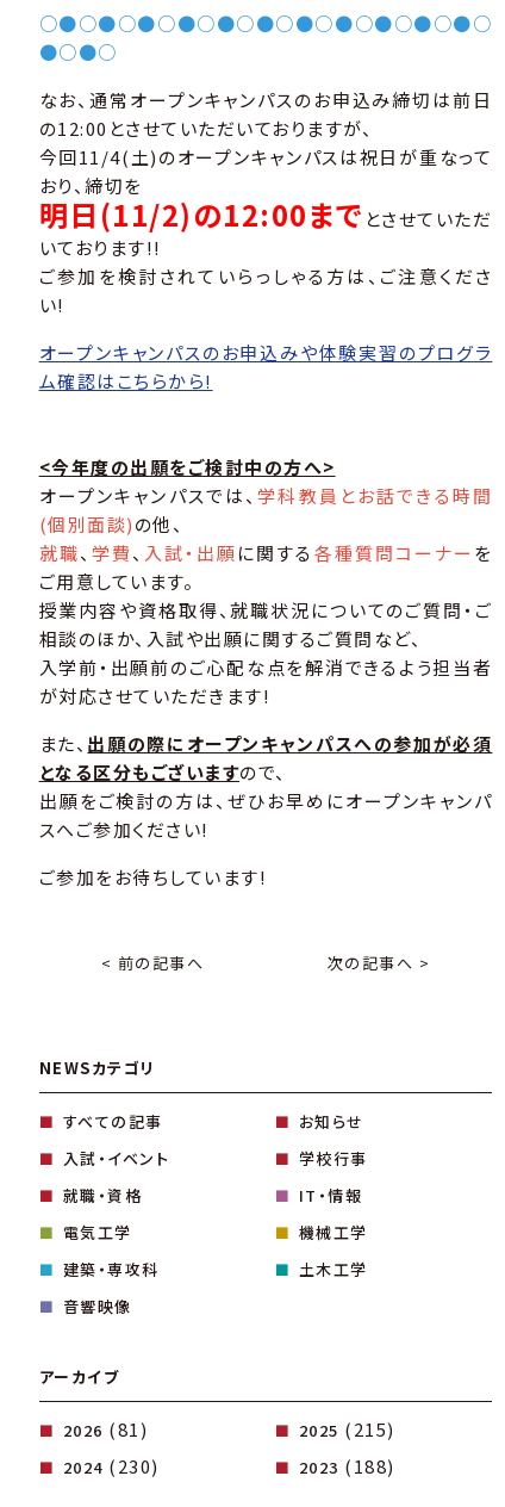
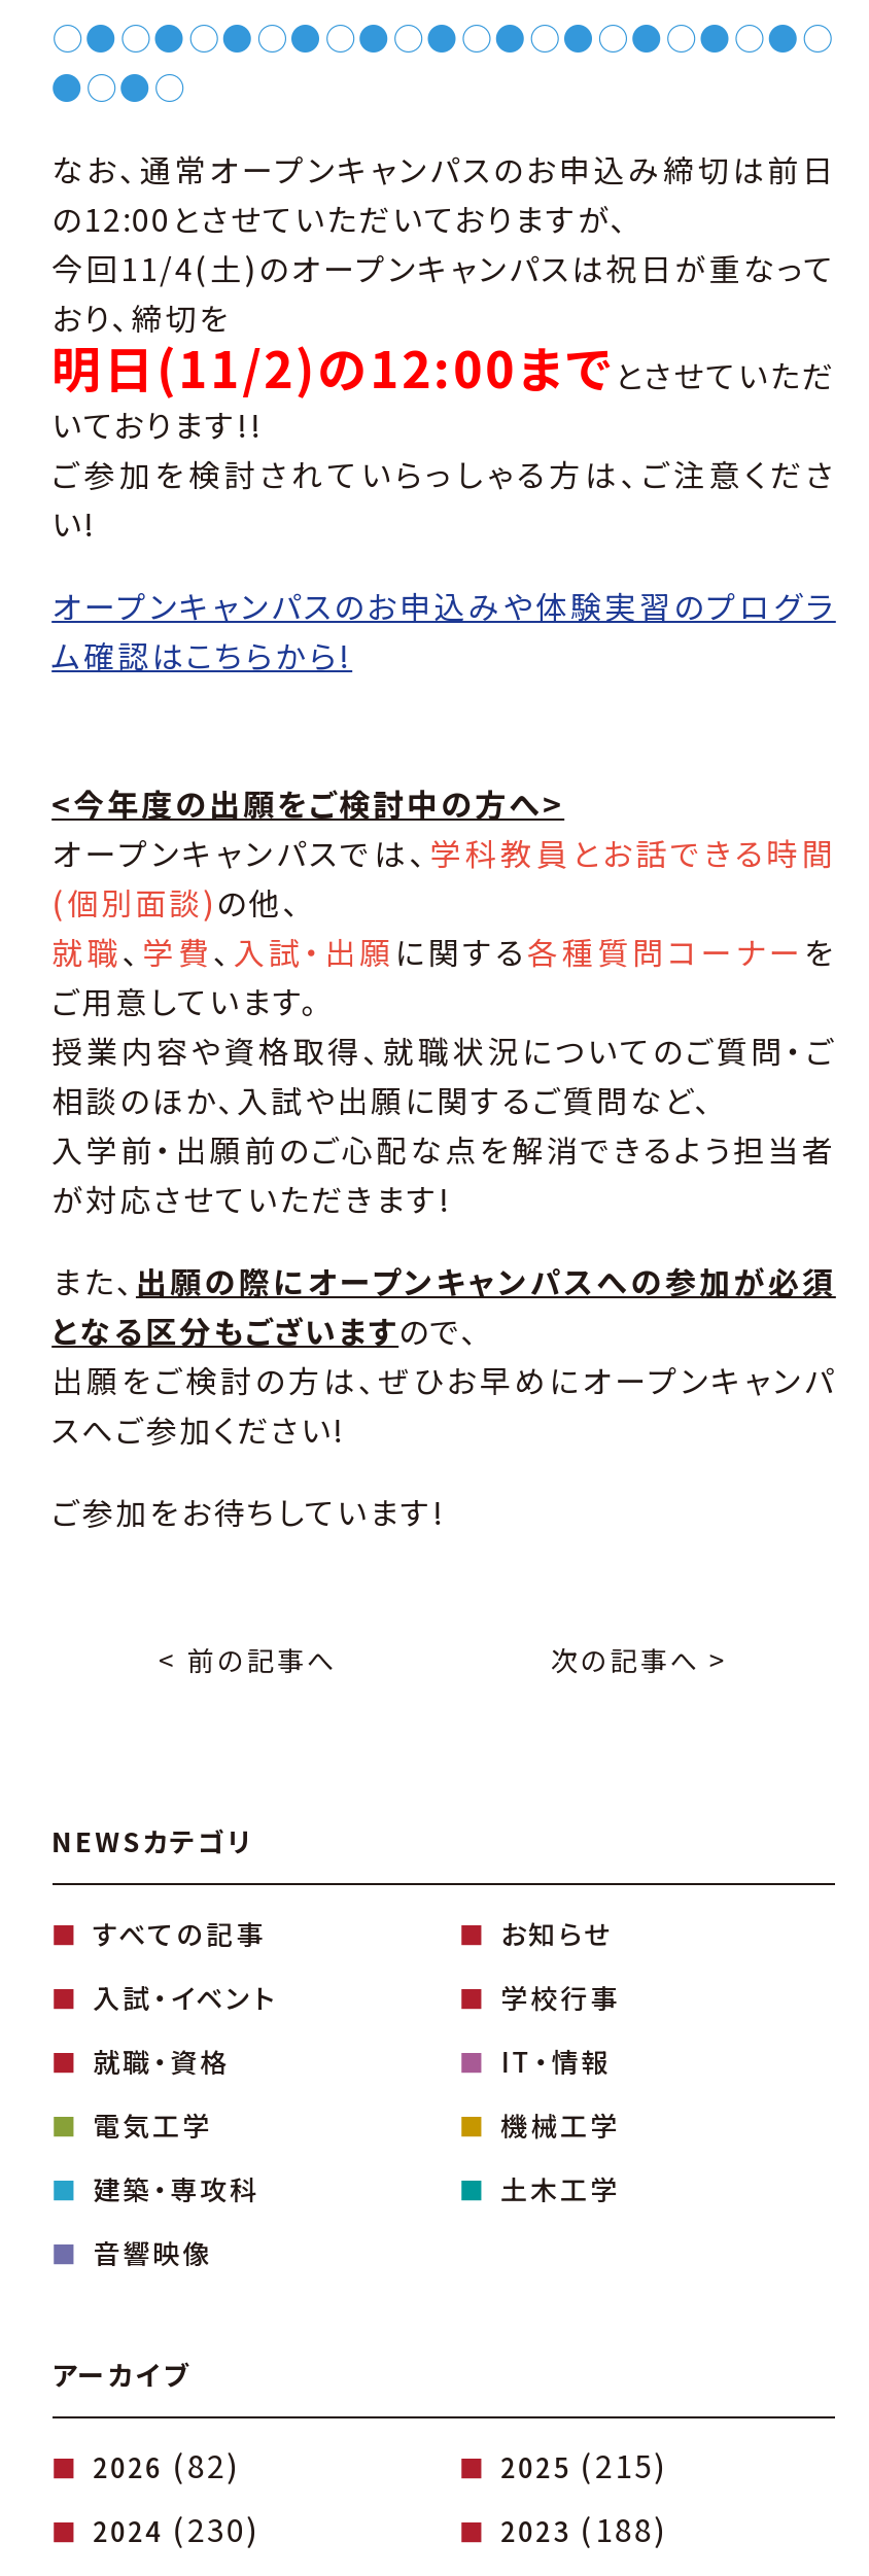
- 2026 (81)
+ 2026 (82)
